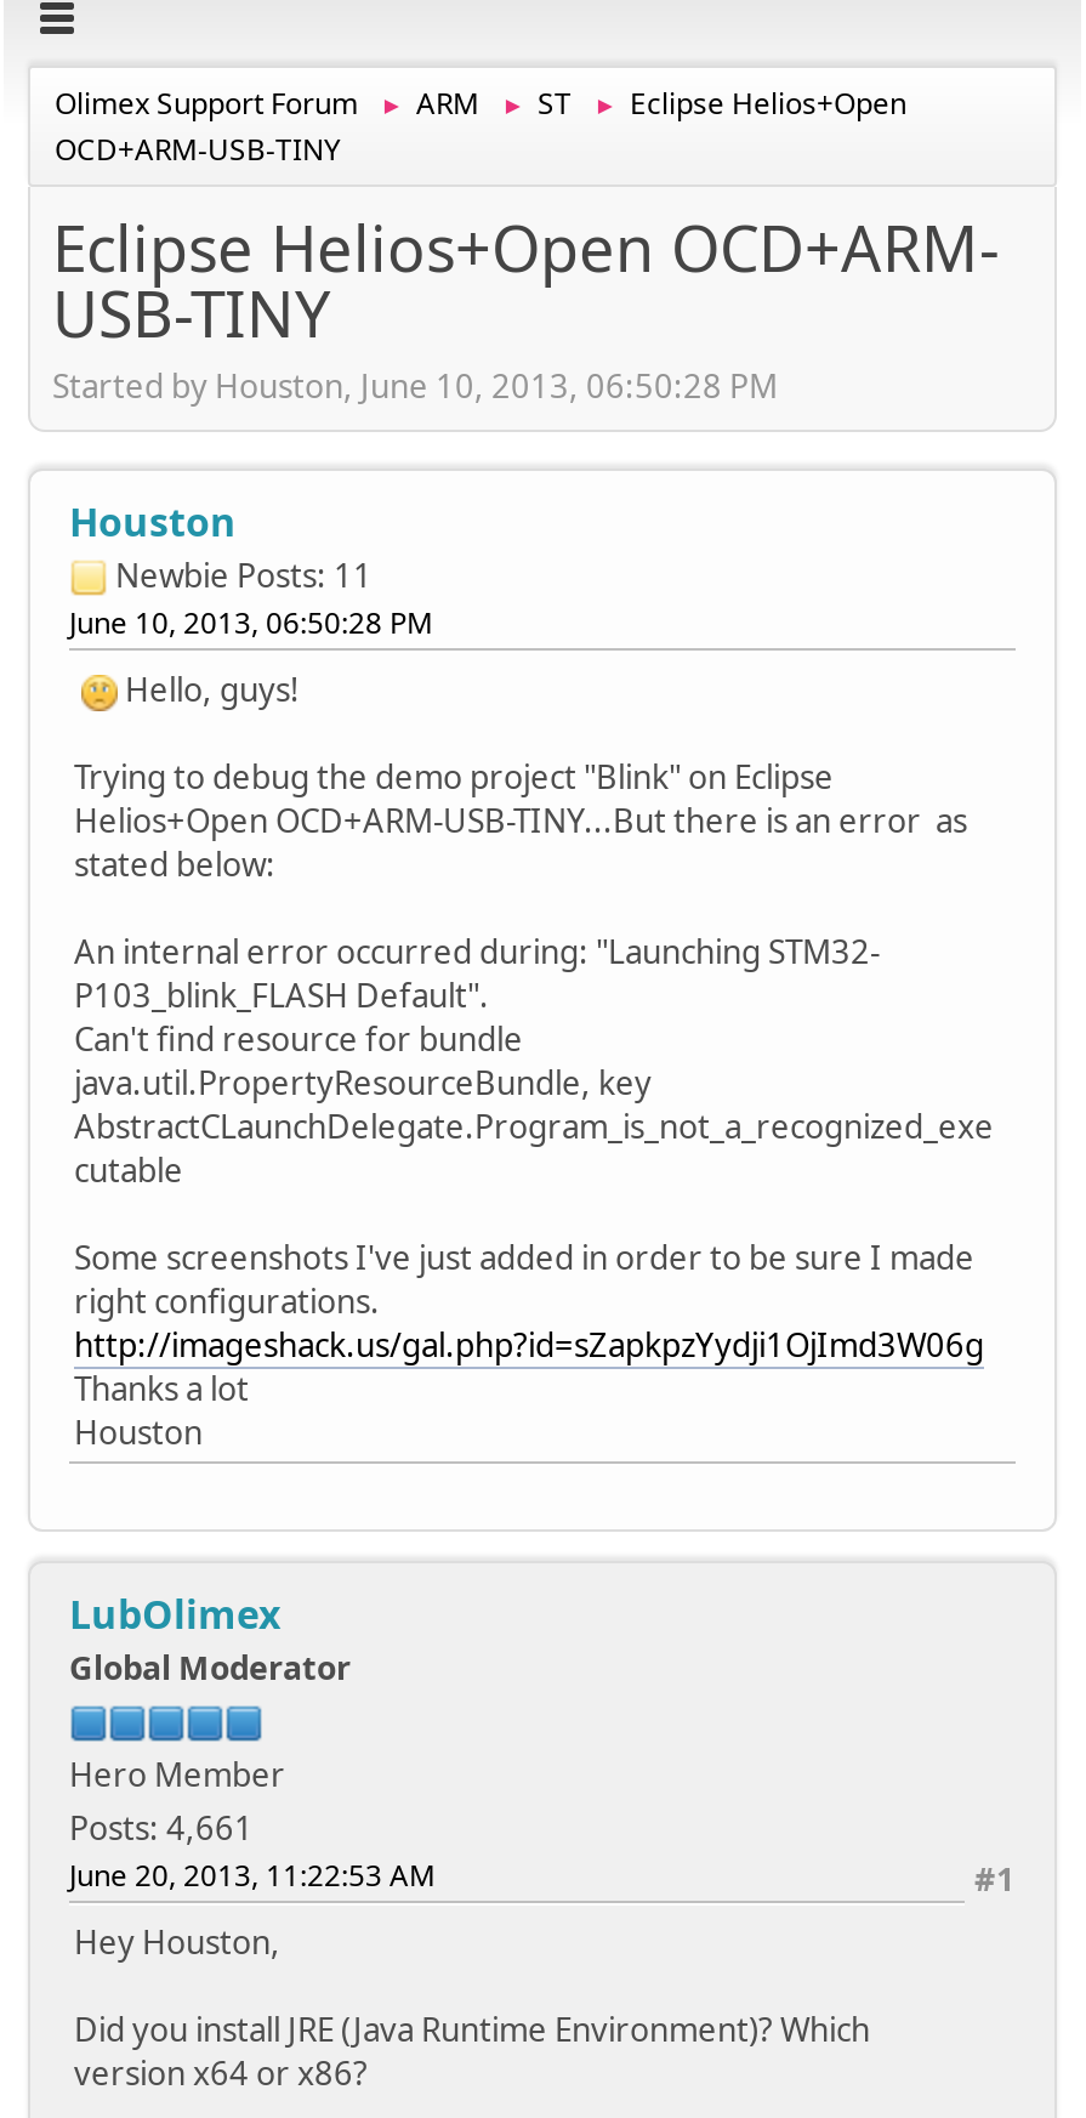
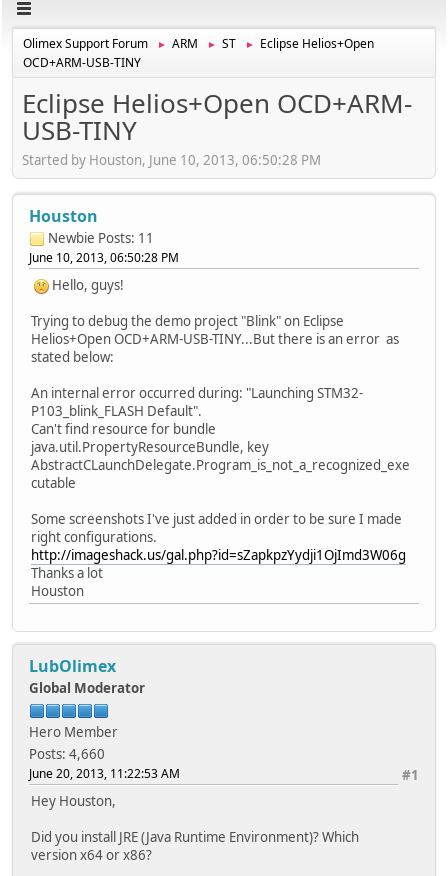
- Posts: 4,661
+ Posts: 4,660
